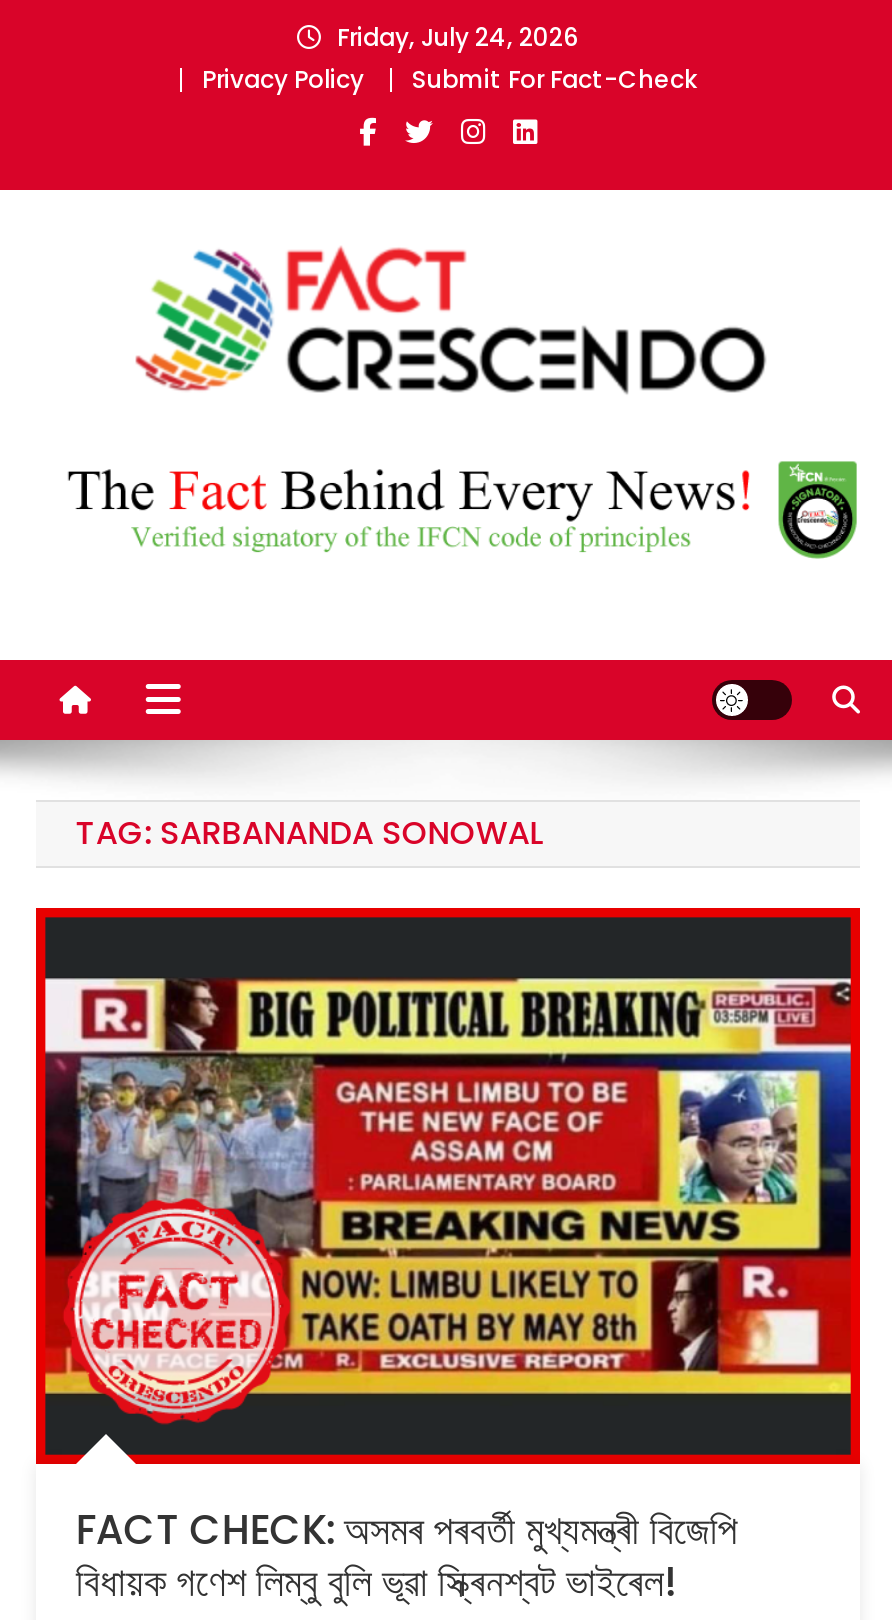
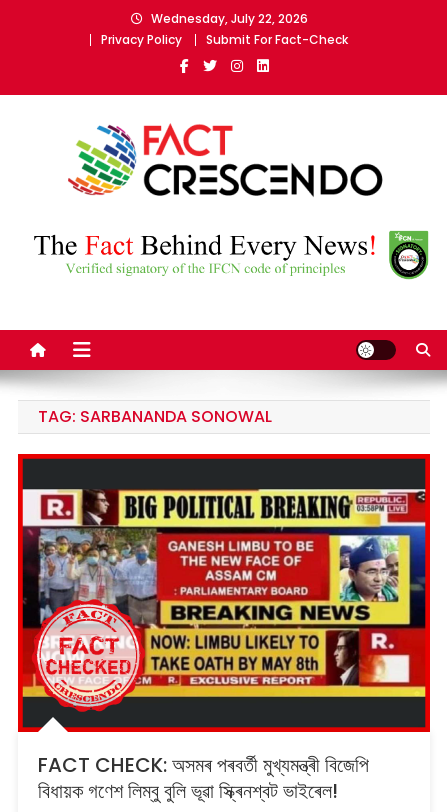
- Friday, July 24, 2026
+ Wednesday, July 22, 2026
